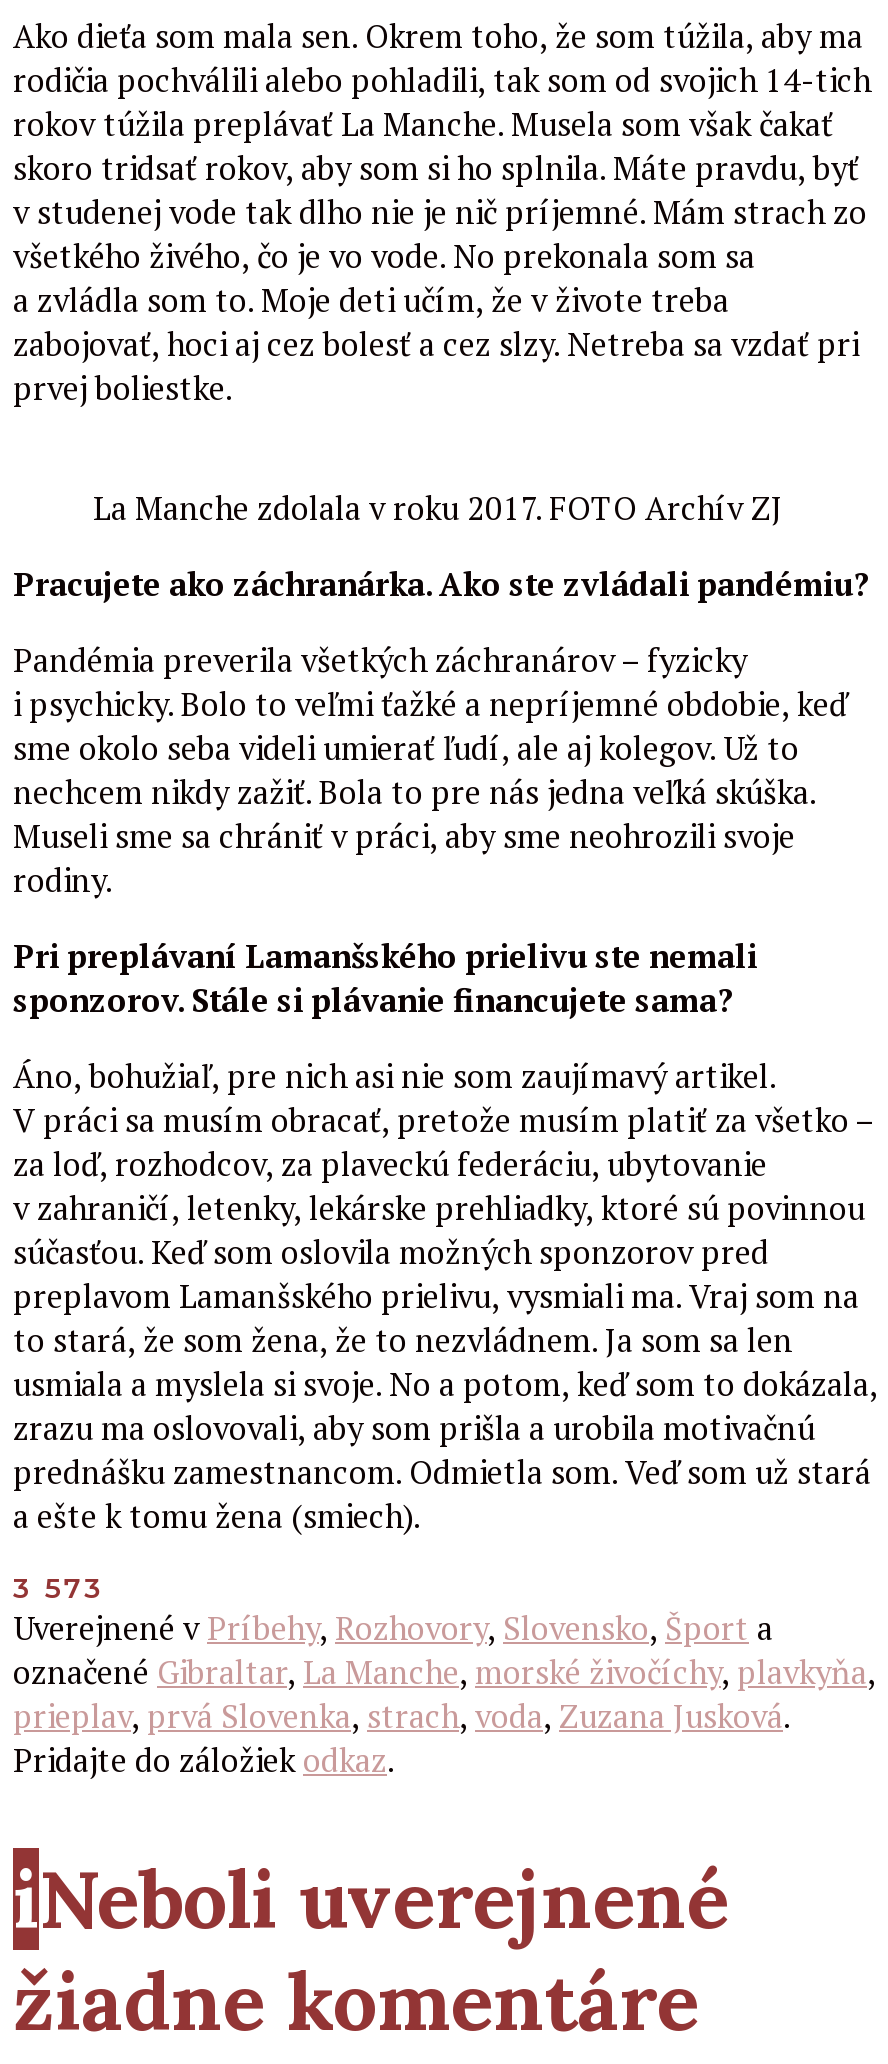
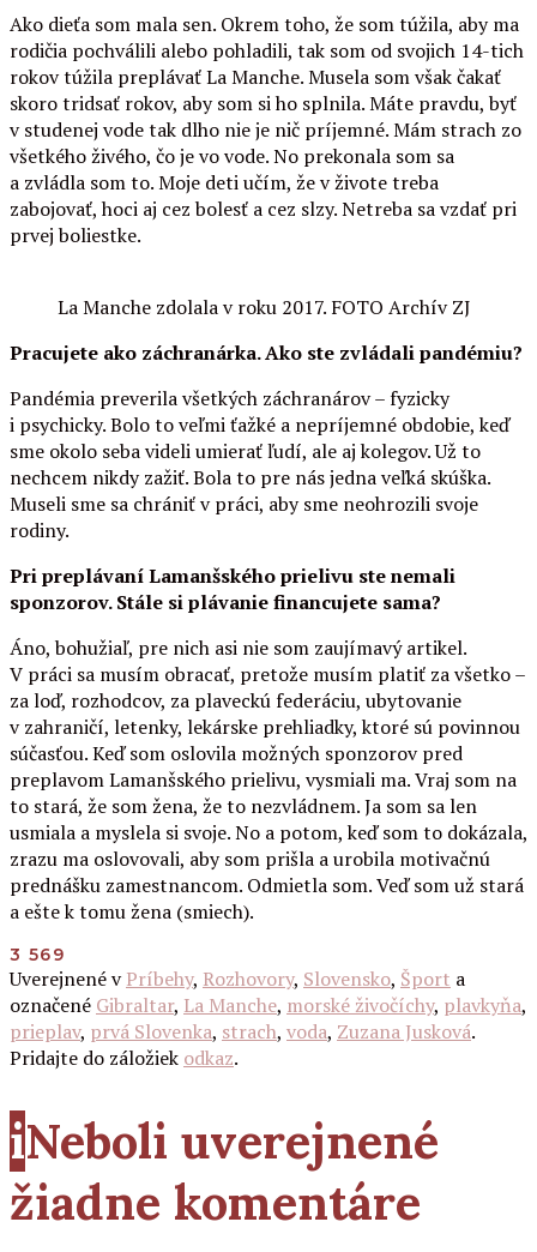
- 3 573
+ 3 569
